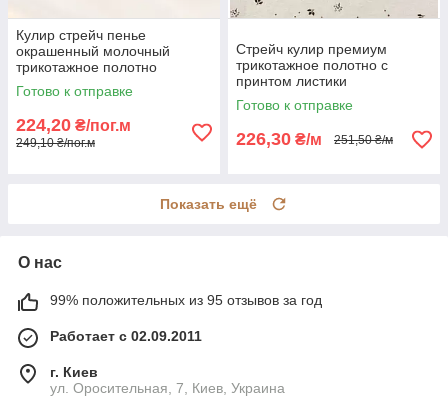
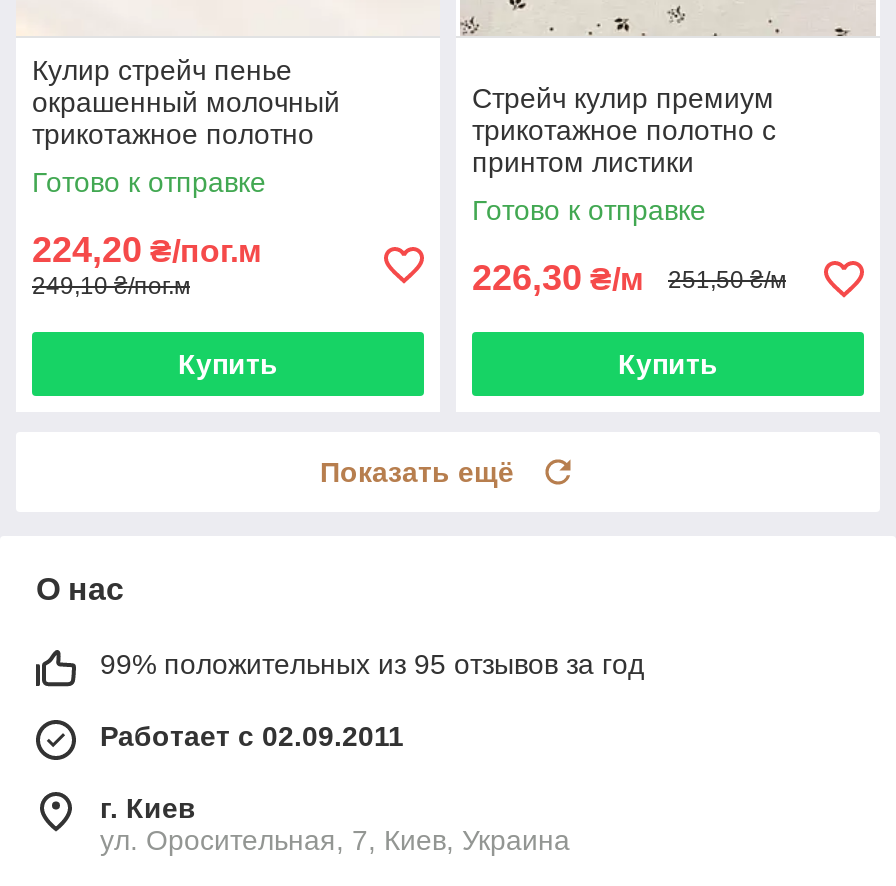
+ Купить

+ Купить
